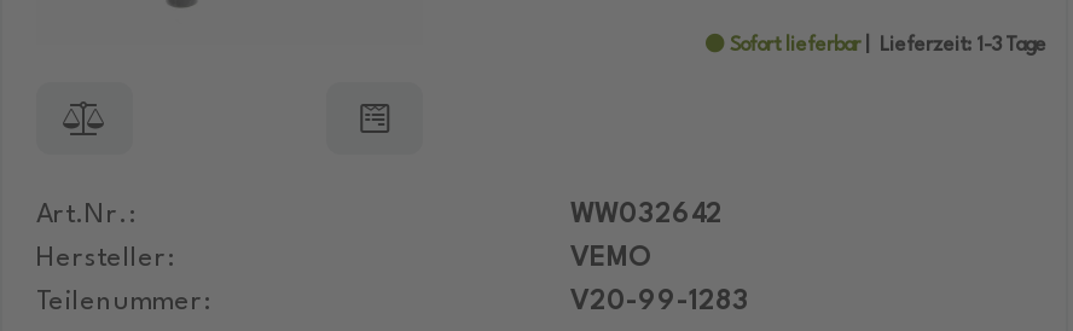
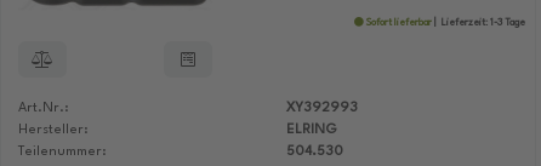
- WW032642
+ XY392993

- VEMO
+ ELRING

- V20-99-1283
+ 504.530
